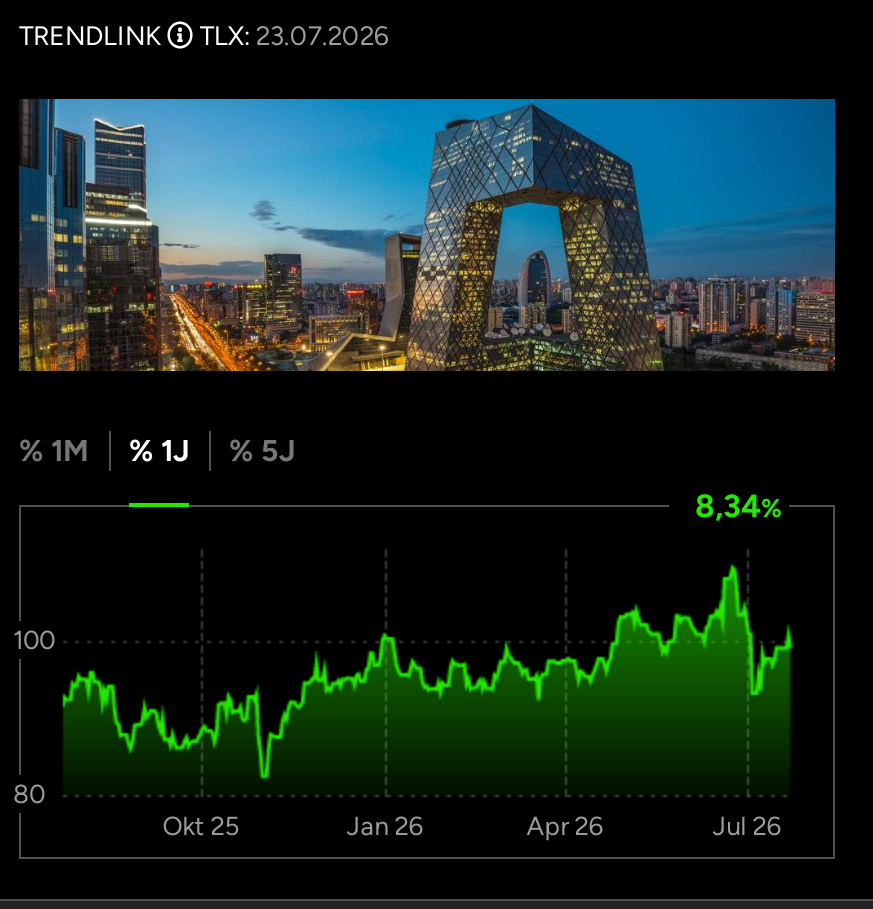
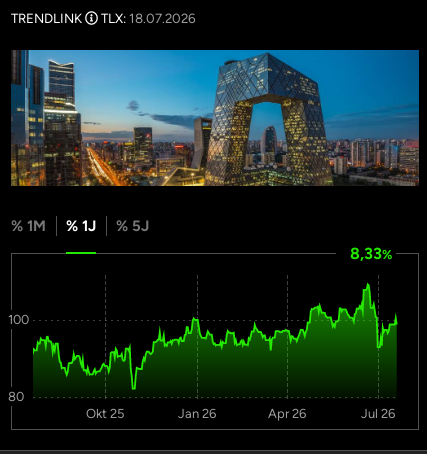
- TRENDLINK TLX: 23.07.2026
+ TRENDLINK TLX: 18.07.2026

- 8,34%
+ 8,33%
